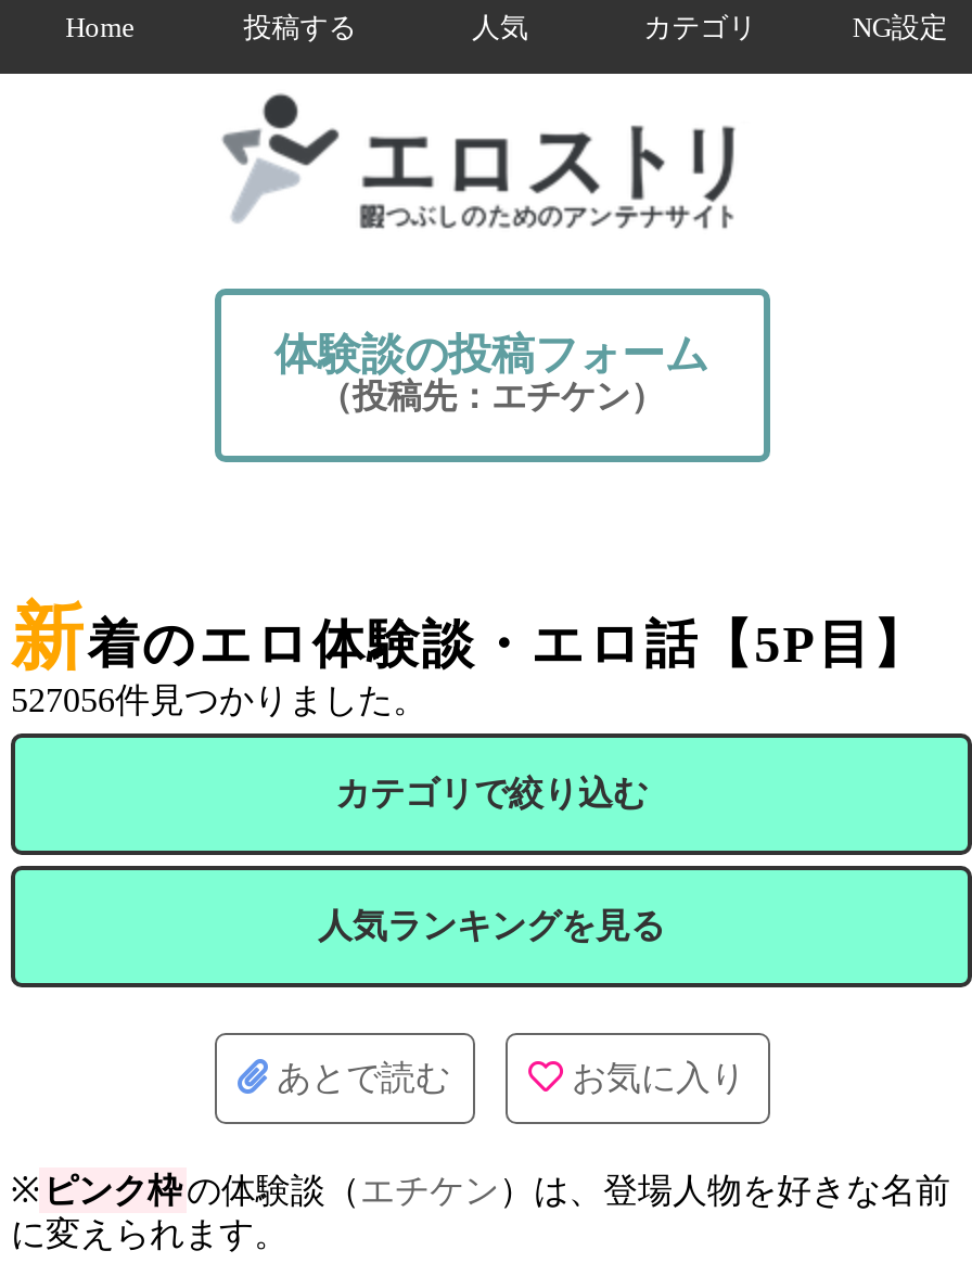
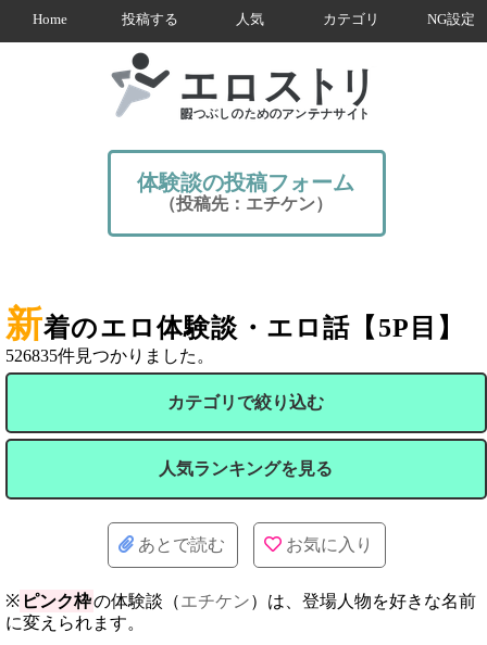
- 527056件見つかりました。
+ 526835件見つかりました。
